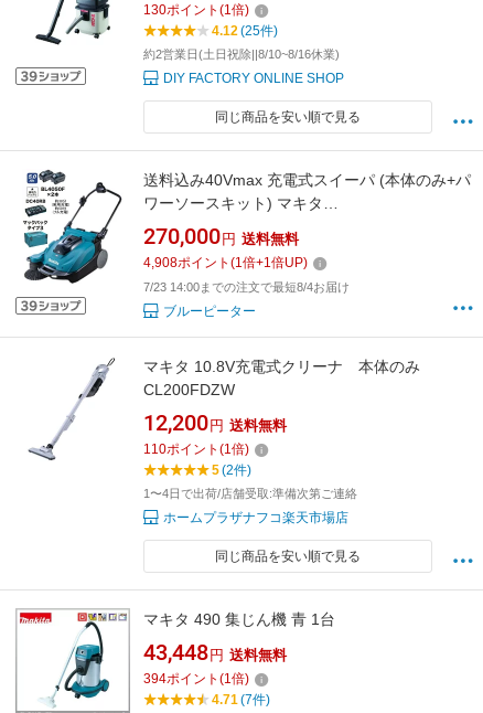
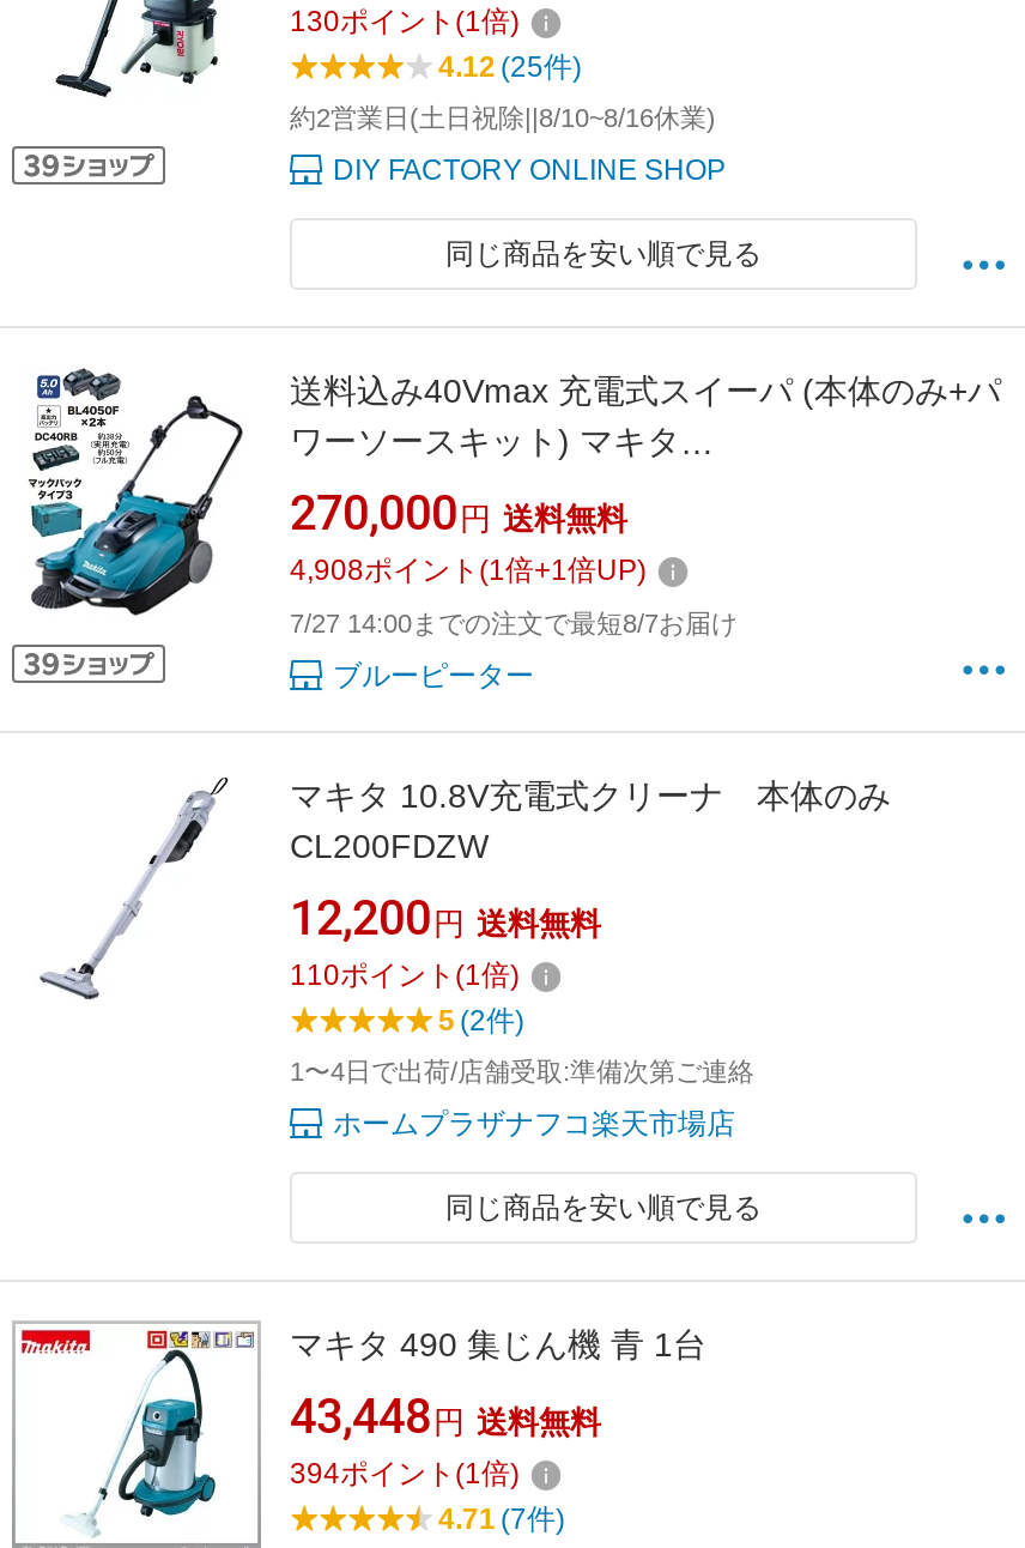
- 7/23 14:00までの注文で最短8/4お届け
+ 7/27 14:00までの注文で最短8/7お届け
